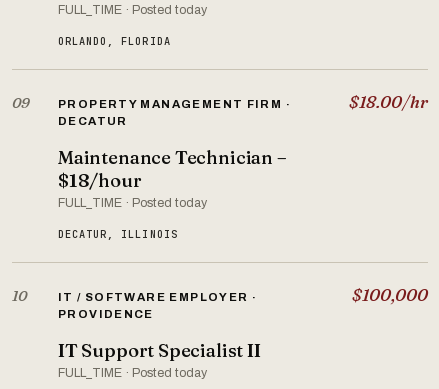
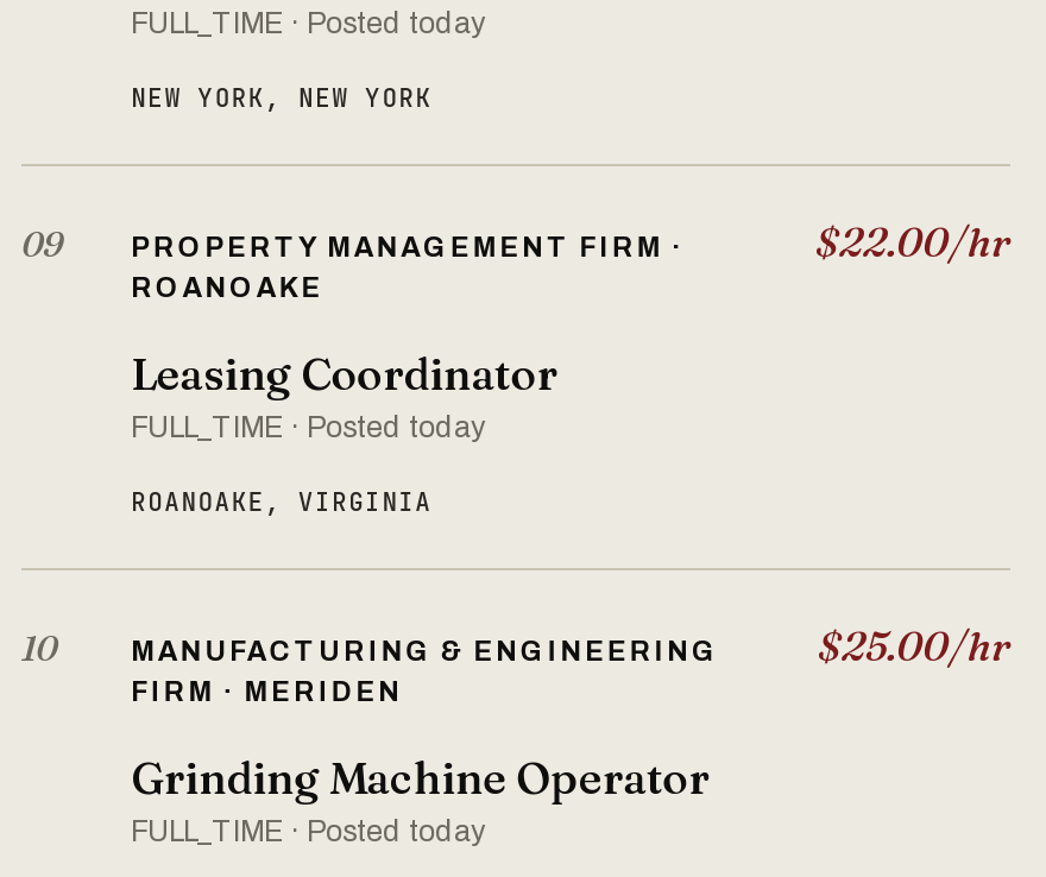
- ORLANDO, FLORIDA
+ NEW YORK, NEW YORK

- $18.00/hr
+ $22.00/hr

- DECATUR
+ ROANOAKE

- Maintenance Technician –
- $18/hour
+ Leasing Coordinator

- DECATUR, ILLINOIS
+ ROANOAKE, VIRGINIA

- $100,000
+ $25.00/hr

- IT / SOFTWARE EMPLOYER ·
- PROVIDENCE
+ MANUFACTURING & ENGINEERING
+ FIRM · MERIDEN

- IT Support Specialist II
+ Grinding Machine Operator
